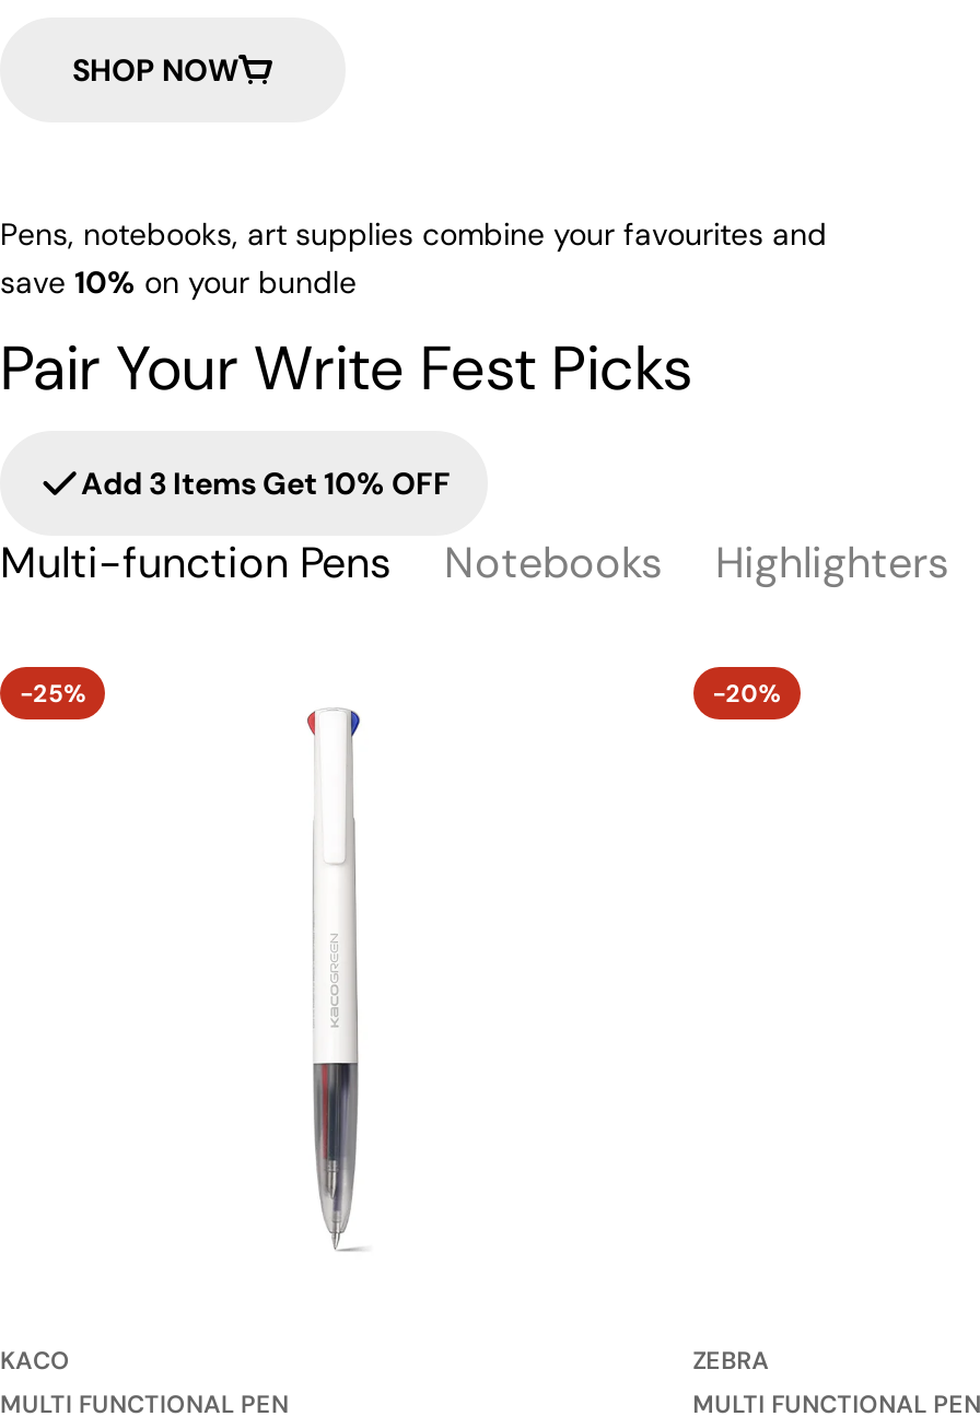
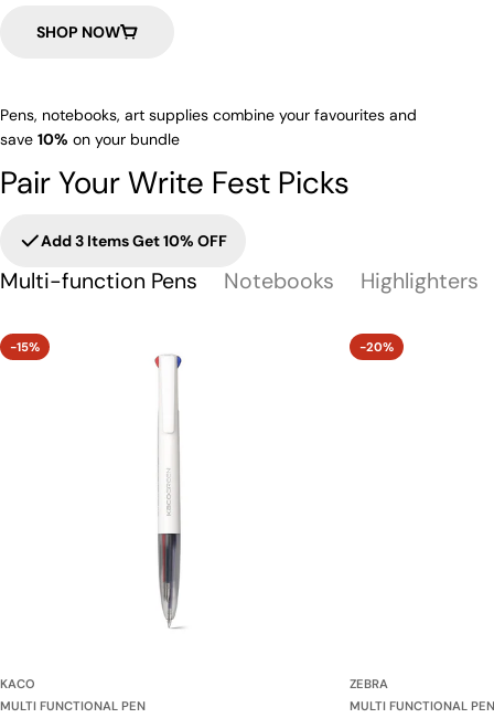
- -25%
+ -15%
